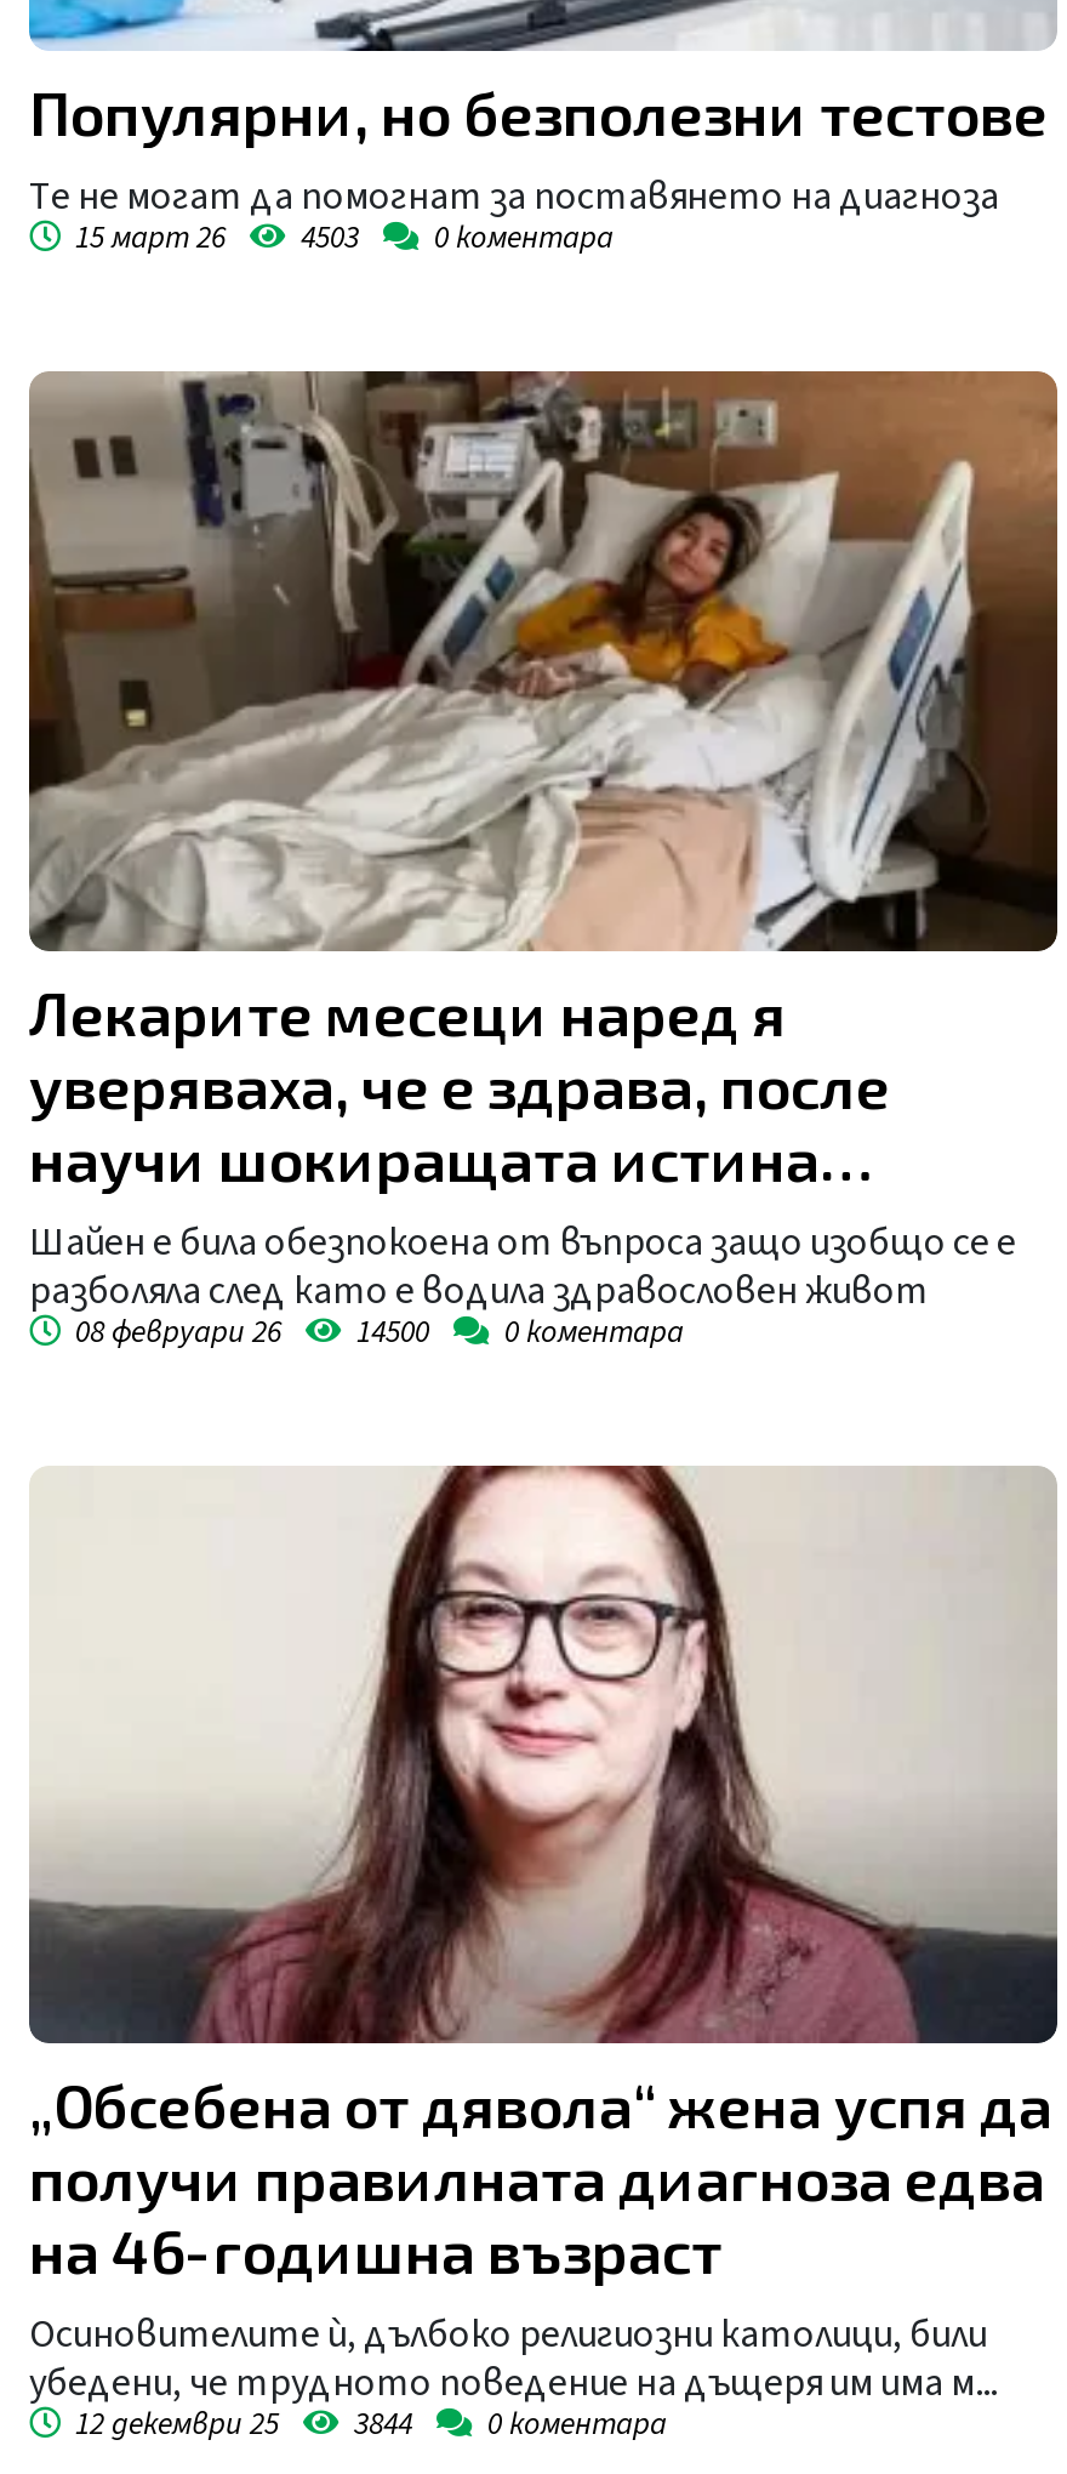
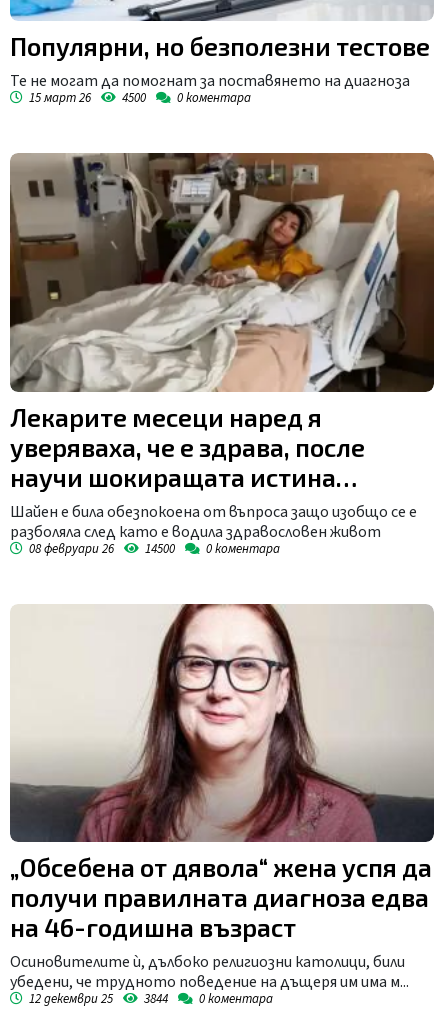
- 15 март 26 4503 0 коментара
+ 15 март 26 4500 0 коментара
